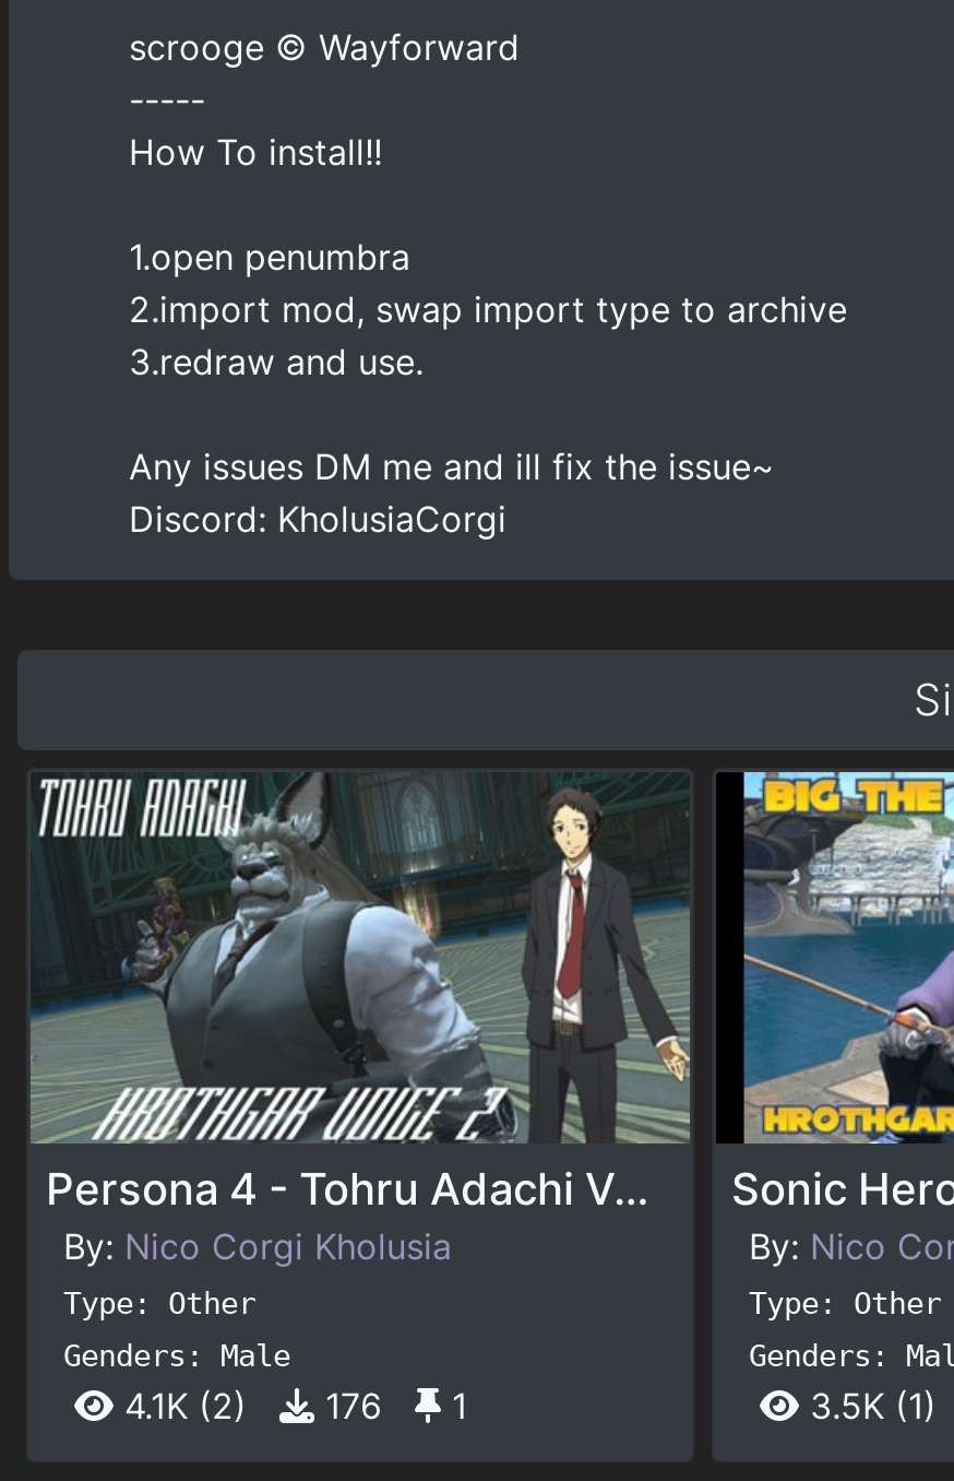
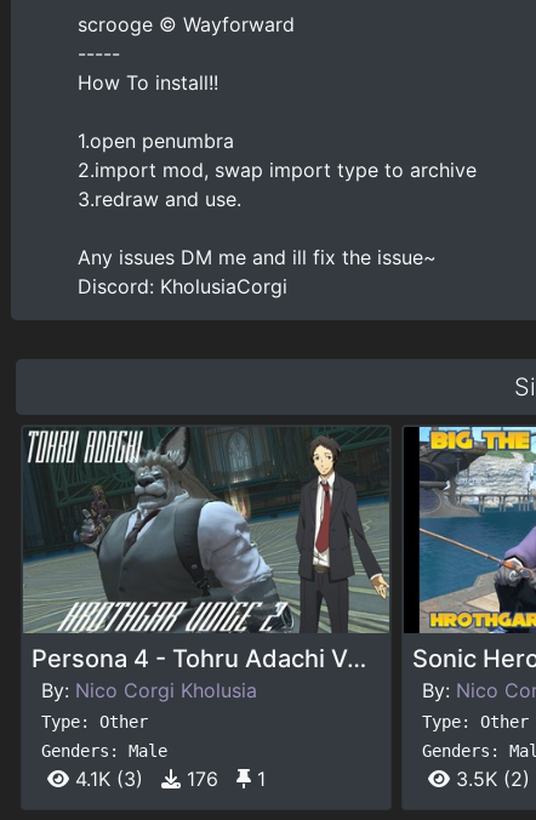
- 4.1K (2) 176 1
+ 4.1K (3) 176 1

- 3.5K (1)
+ 3.5K (2)
